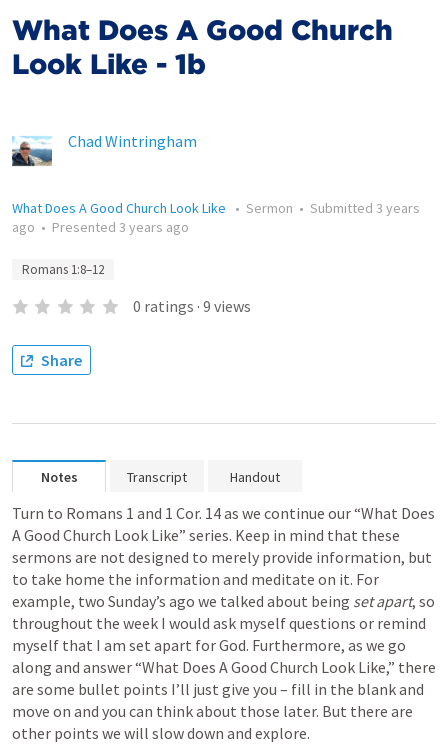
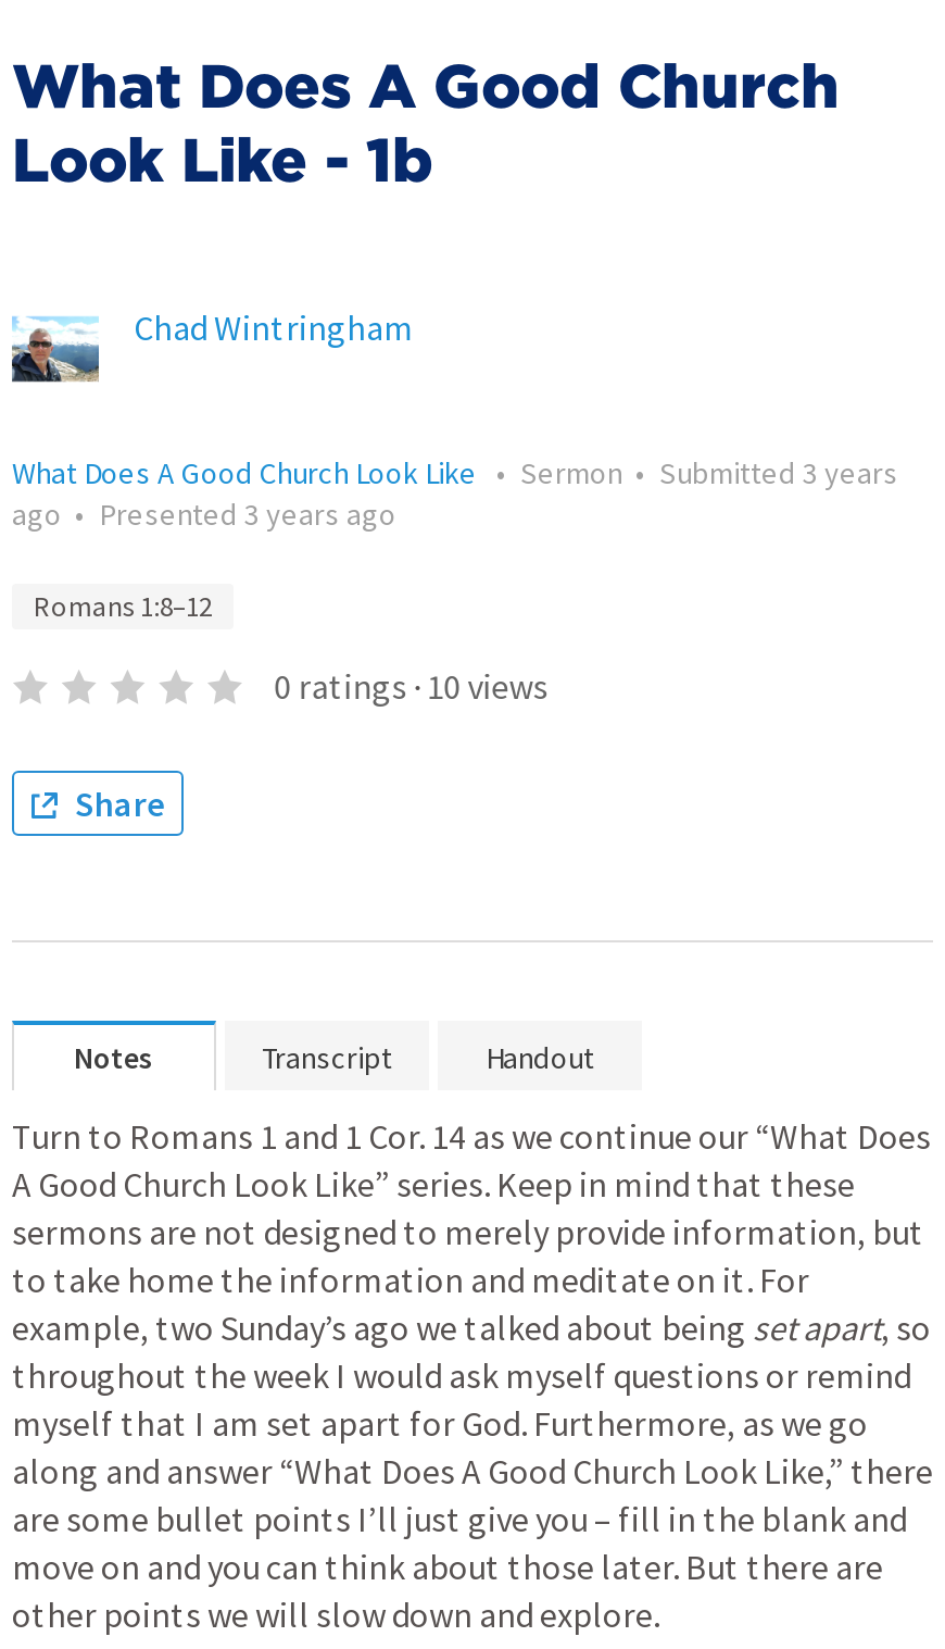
- 0 ratings · 9 views
+ 0 ratings · 10 views
